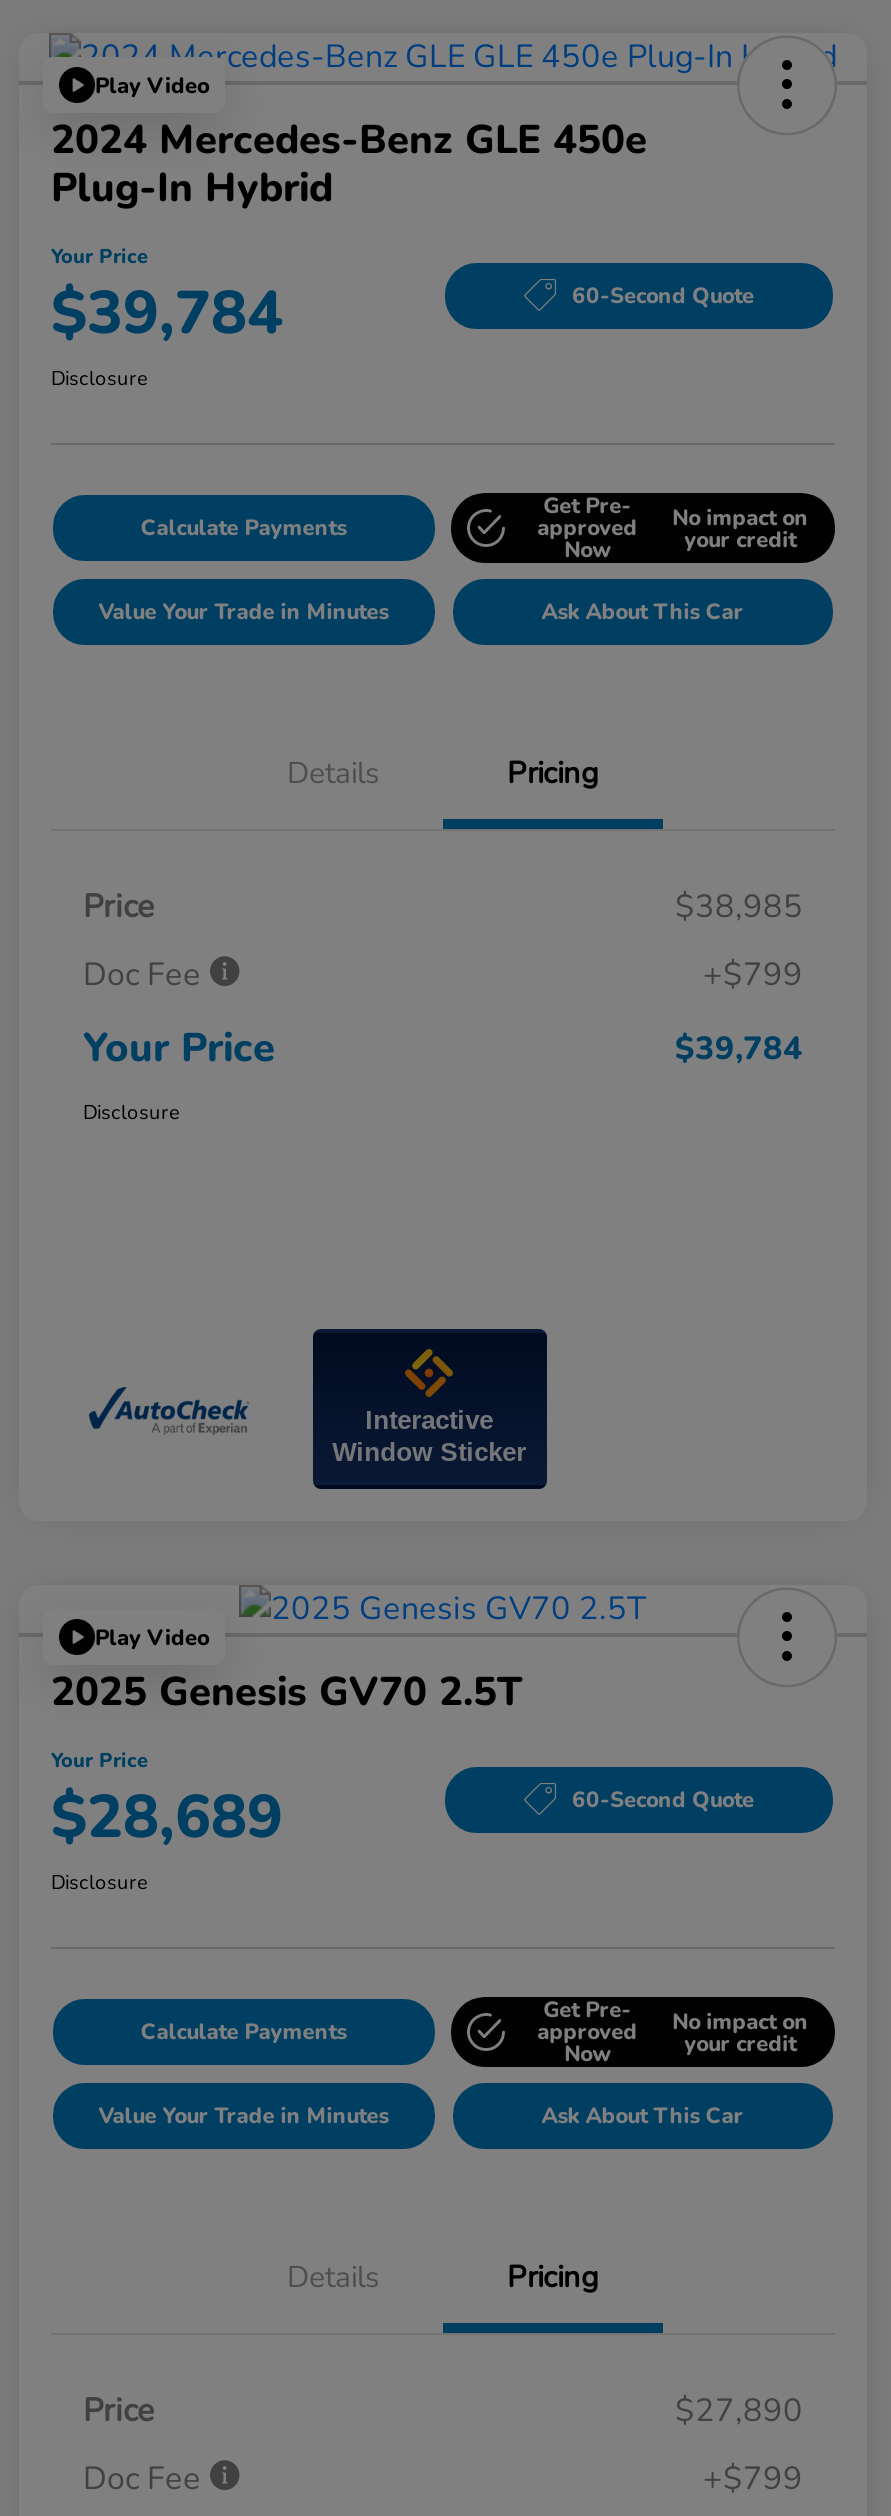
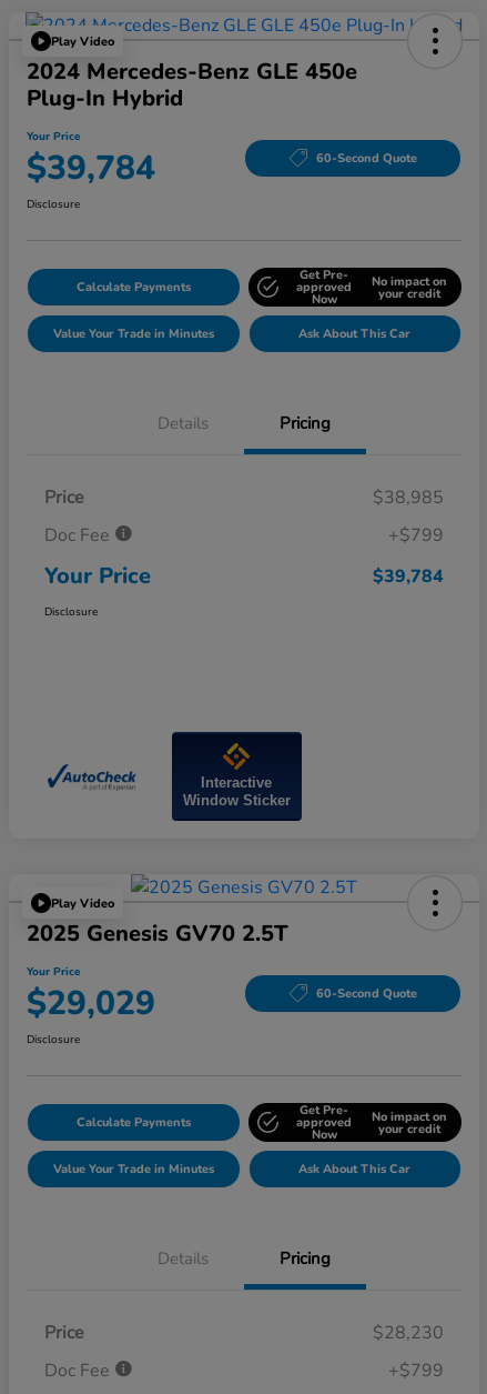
- $28,689
+ $29,029

- $27,890
+ $28,230
